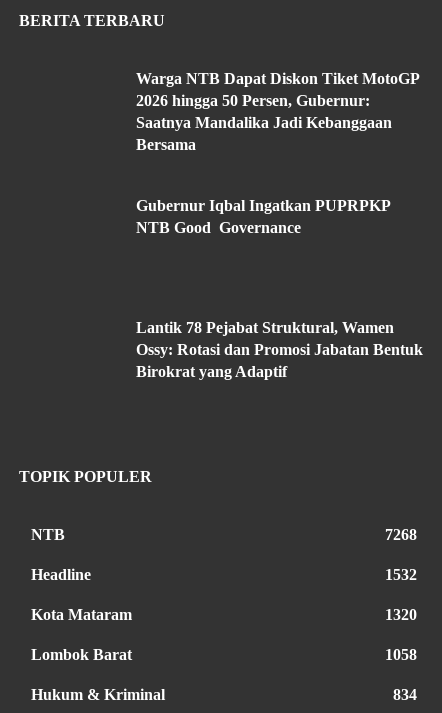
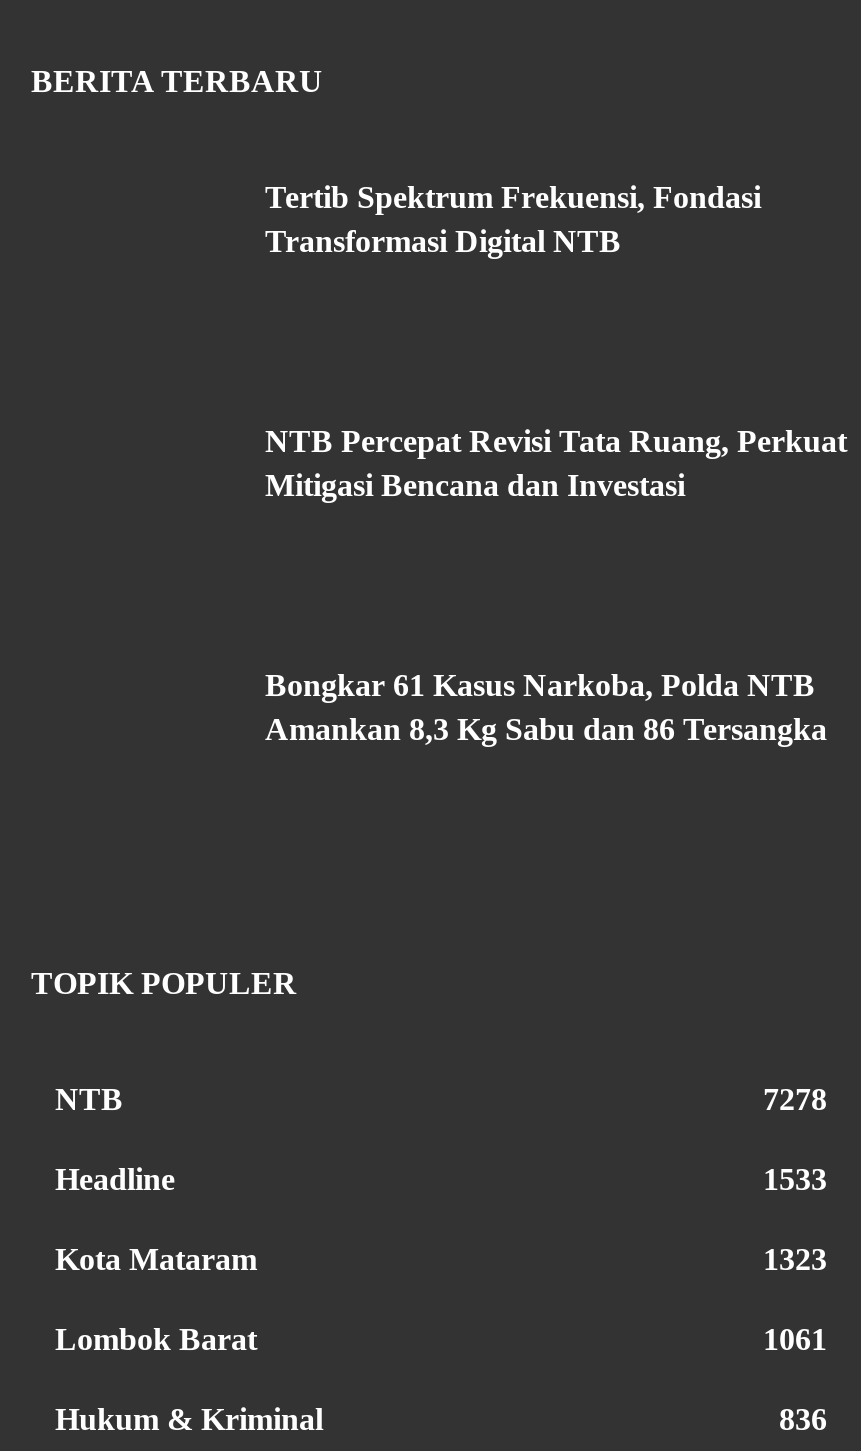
- Warga NTB Dapat Diskon Tiket MotoGP
- 2026 hingga 50 Persen, Gubernur:
- Saatnya Mandalika Jadi Kebanggaan
- Bersama
+ Tertib Spektrum Frekuensi, Fondasi
+ Transformasi Digital NTB

- Gubernur Iqbal Ingatkan PUPRPKP
- NTB Good Governance
+ NTB Percepat Revisi Tata Ruang, Perkuat
+ Mitigasi Bencana dan Investasi

- Lantik 78 Pejabat Struktural, Wamen
- Ossy: Rotasi dan Promosi Jabatan Bentuk
- Birokrat yang Adaptif
+ Bongkar 61 Kasus Narkoba, Polda NTB
+ Amankan 8,3 Kg Sabu dan 86 Tersangka

- 7268
+ 7278

- 1532
+ 1533

- 1320
+ 1323

- 1058
+ 1061

- 834
+ 836
